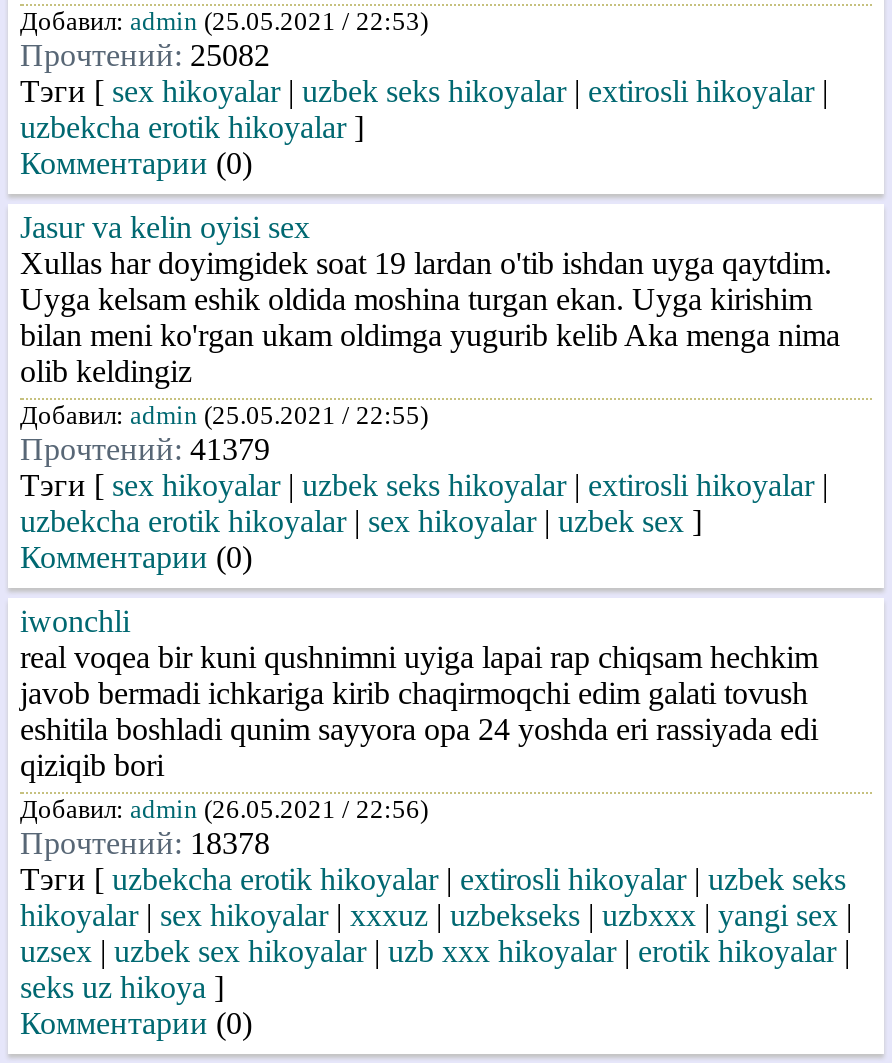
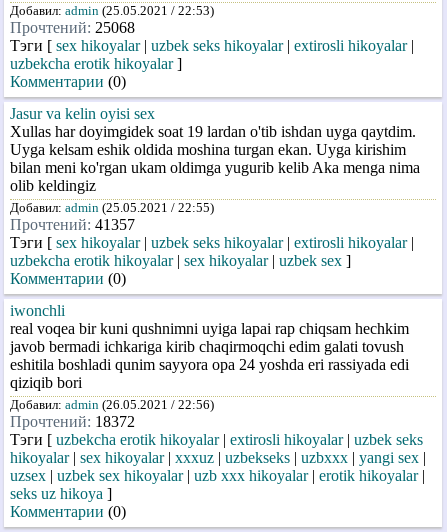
- Прочтений: 25082
+ Прочтений: 25068

- Прочтений: 41379
+ Прочтений: 41357

- Прочтений: 18378
+ Прочтений: 18372
